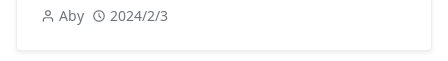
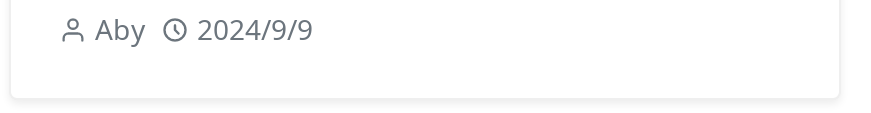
- Aby 2024/2/3
+ Aby 2024/9/9
